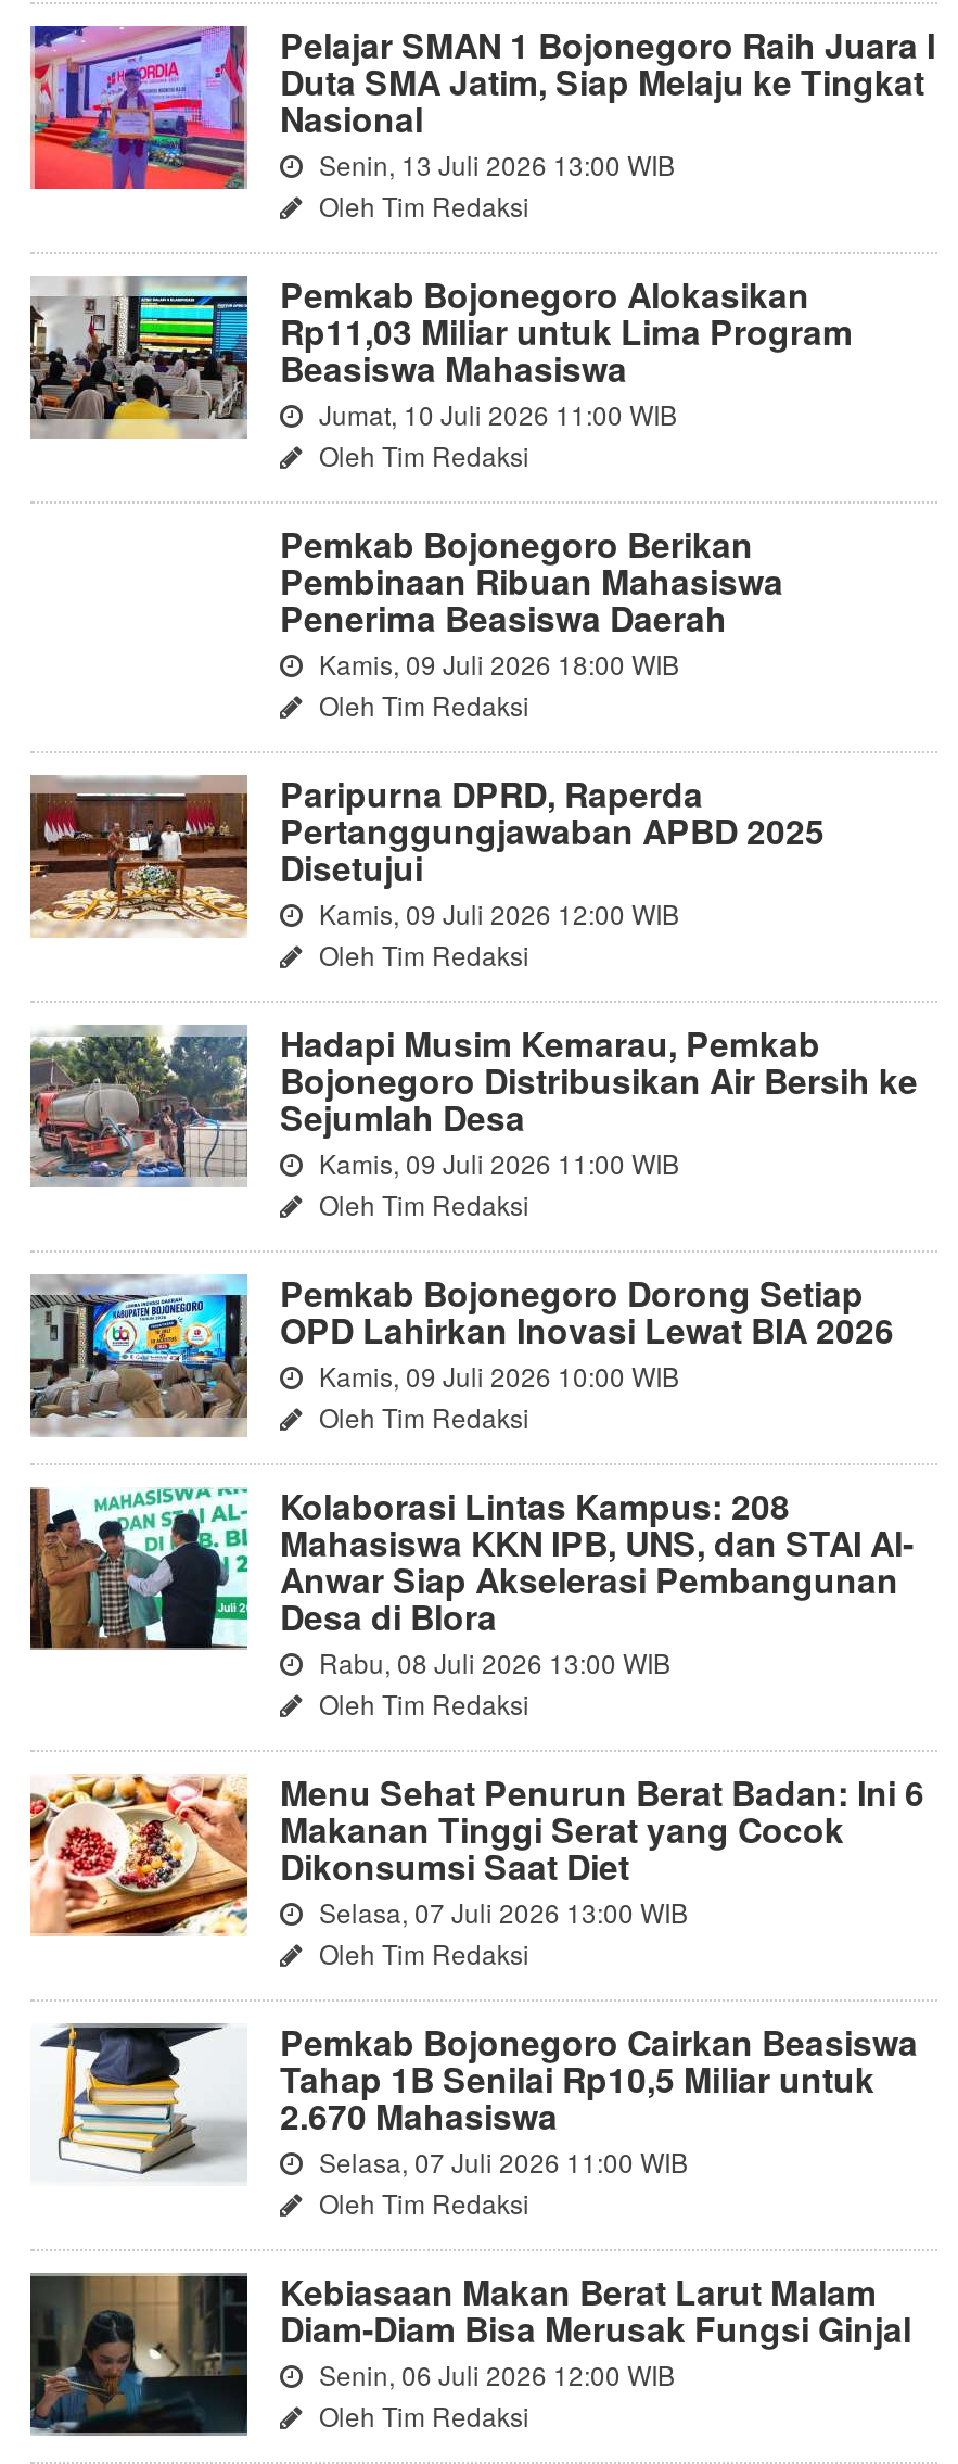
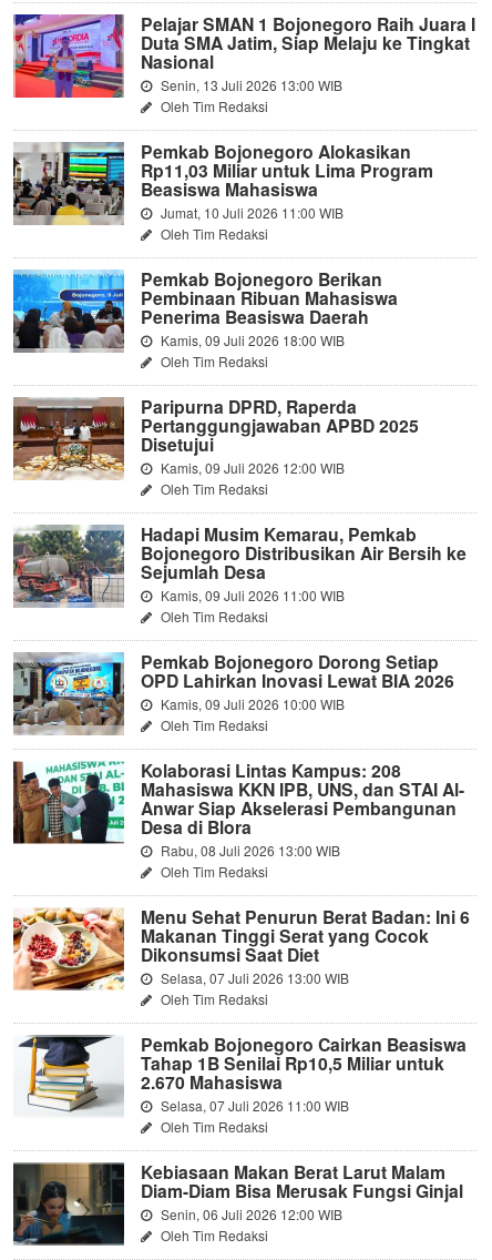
+ [image]
